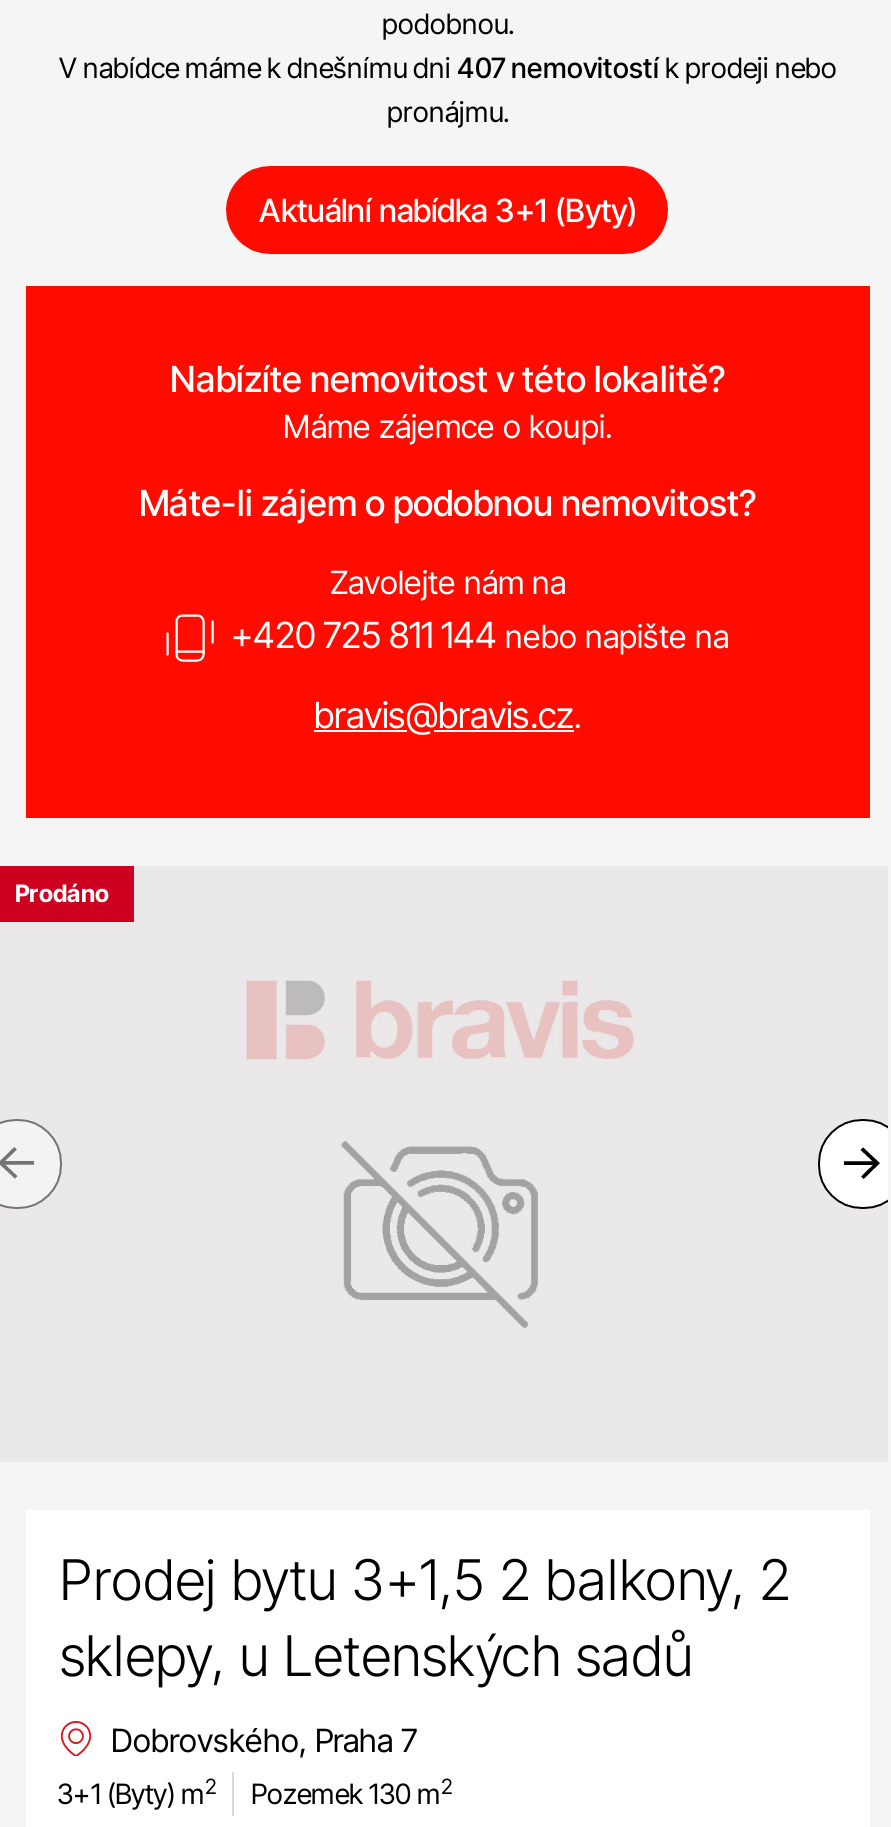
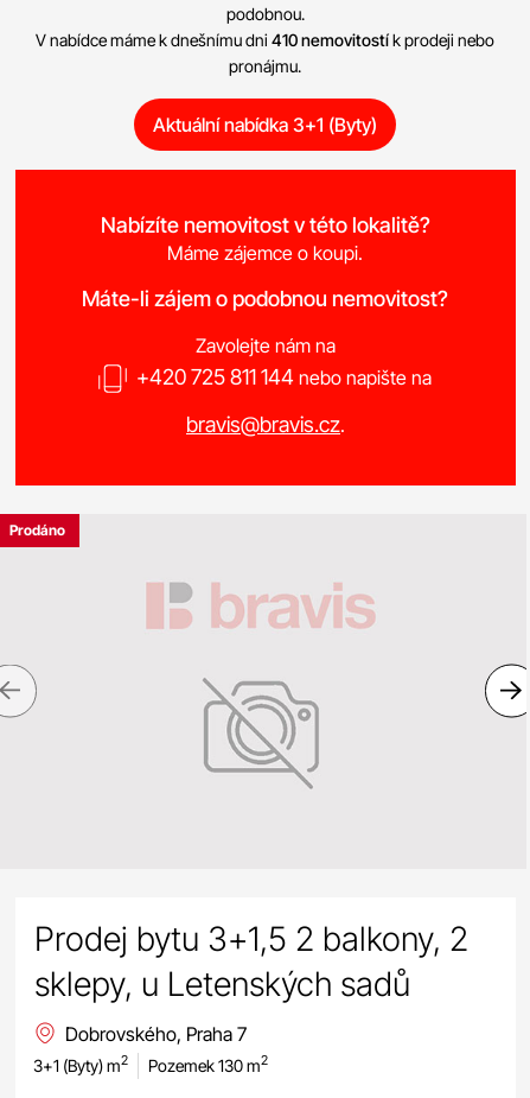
- V nabídce máme k dnešnímu dni 407 nemovitostí k prodeji nebo
+ V nabídce máme k dnešnímu dni 410 nemovitostí k prodeji nebo
